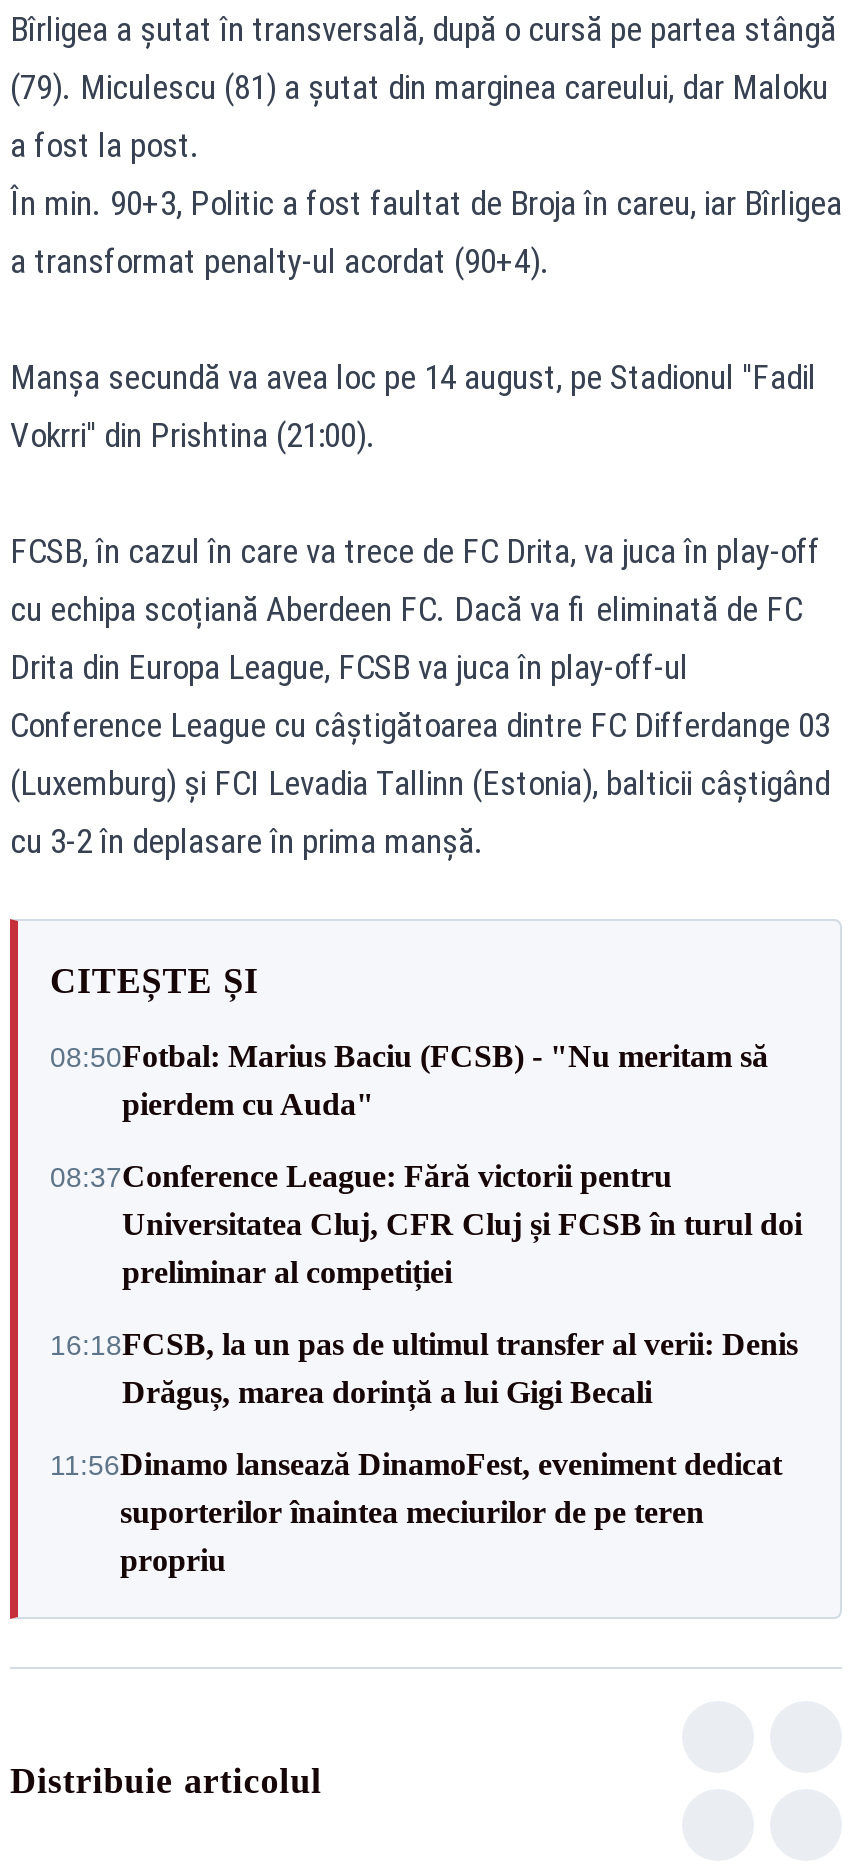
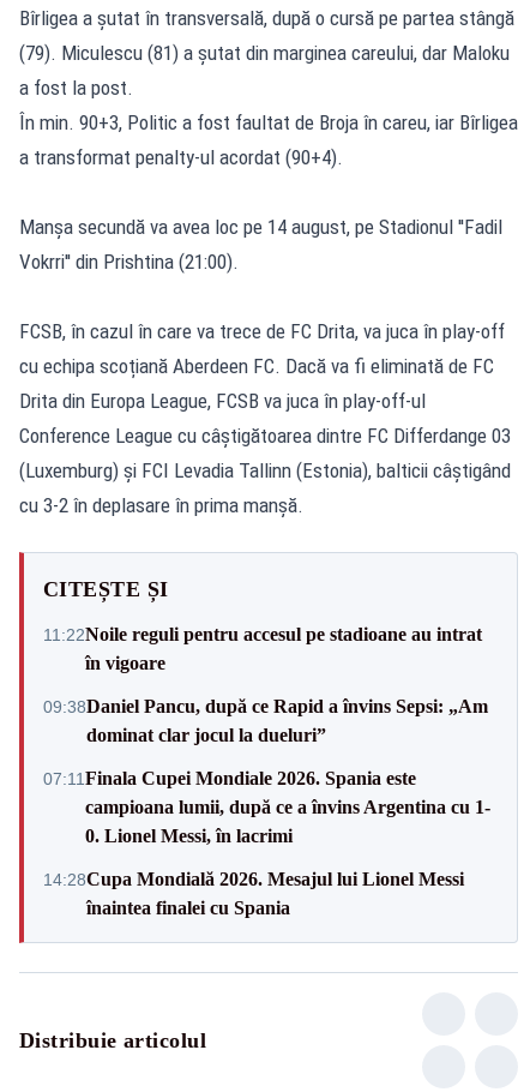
- 08:50Fotbal: Marius Baciu (FCSB) - "Nu meritam să
- pierdem cu Auda"
+ 11:22Noile reguli pentru accesul pe stadioane au intrat
+ în vigoare

- 08:37Conference League: Fără victorii pentru
- Universitatea Cluj, CFR Cluj și FCSB în turul doi
- preliminar al competiției
+ 09:38Daniel Pancu, după ce Rapid a învins Sepsi: „Am
+ dominat clar jocul la dueluri”

- 16:18FCSB, la un pas de ultimul transfer al verii: Denis
- Drăguș, marea dorință a lui Gigi Becali
+ 07:11 Finala Cupei Mondiale 2026. Spania este
+ campioana lumii, după ce a învins Argentina cu 1-
+ 0. Lionel Messi, în lacrimi

- 11:56Dinamo lansează DinamoFest, eveniment dedicat
- suporterilor înaintea meciurilor de pe teren
- propriu
+ 14:28Cupa Mondială 2026. Mesajul lui Lionel Messi
+ înaintea finalei cu Spania
